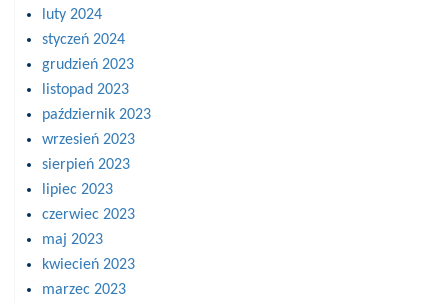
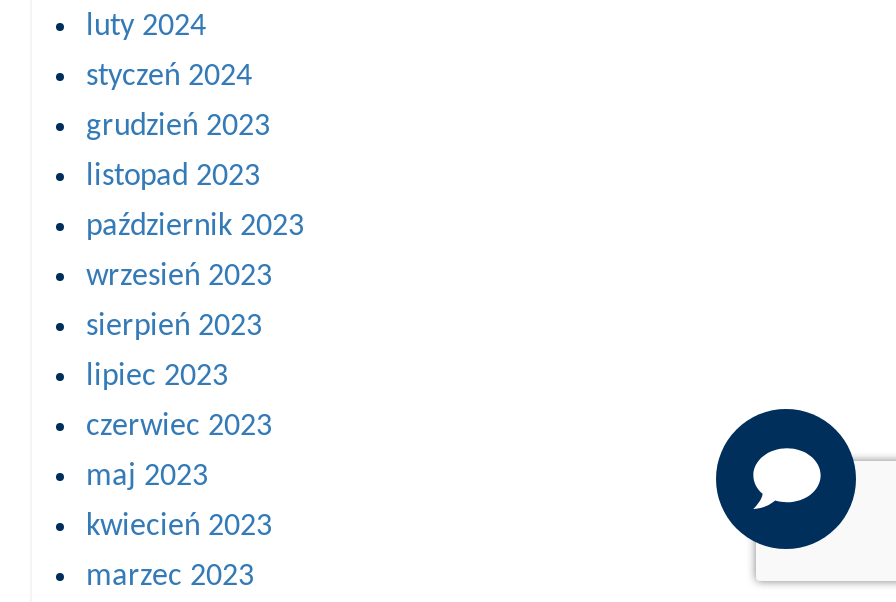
+ [image]
